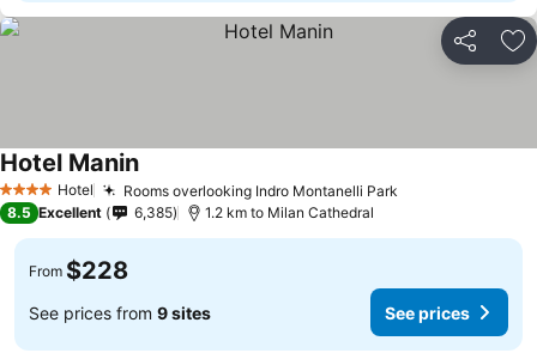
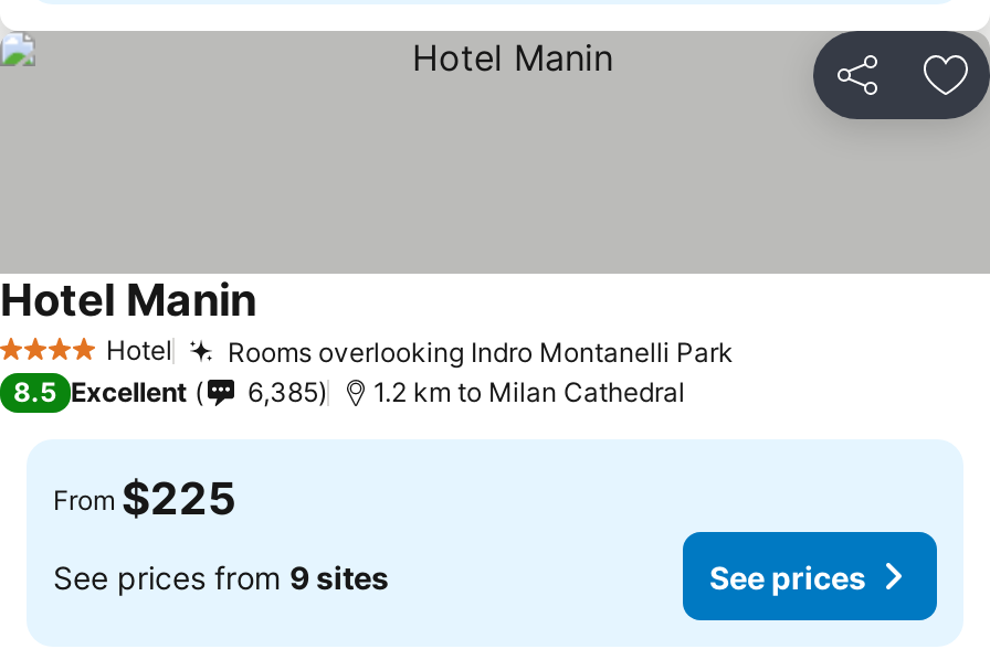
- From $228
+ From $225
